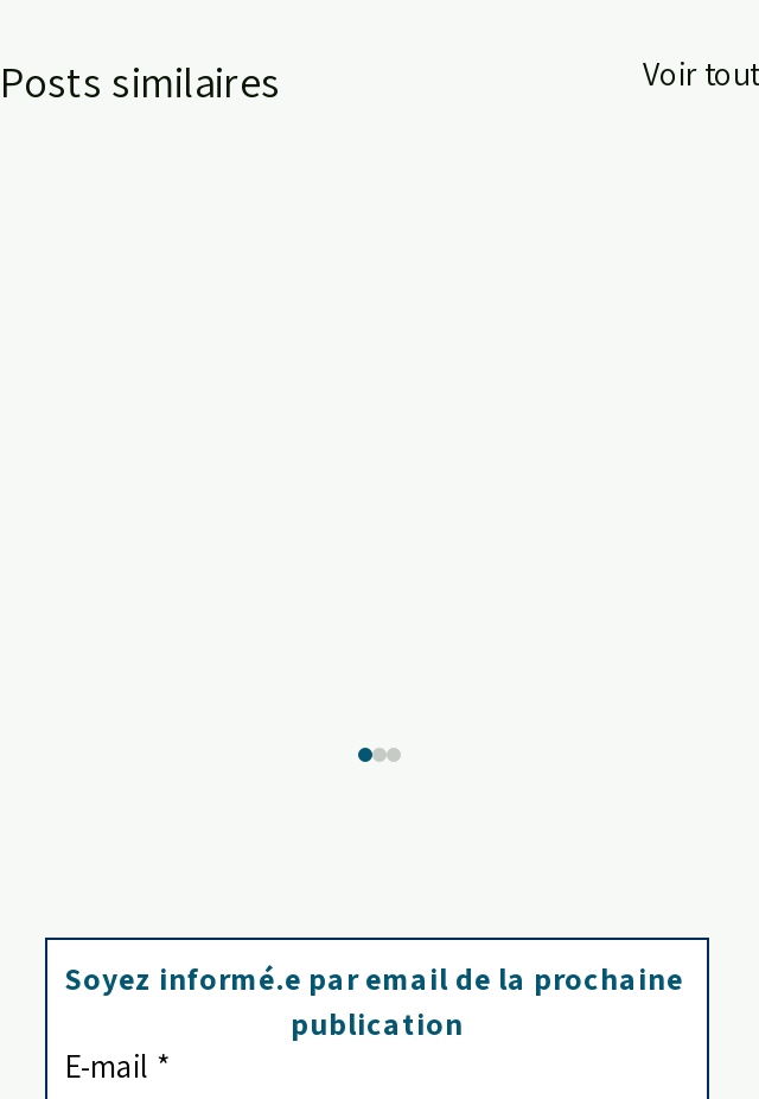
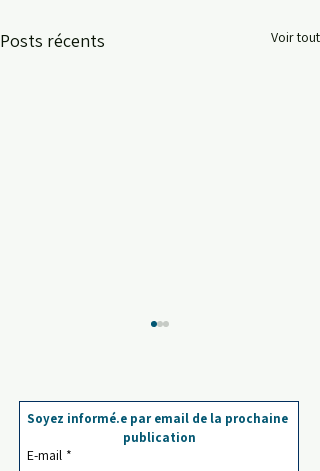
- Posts similaires
+ Posts récents
